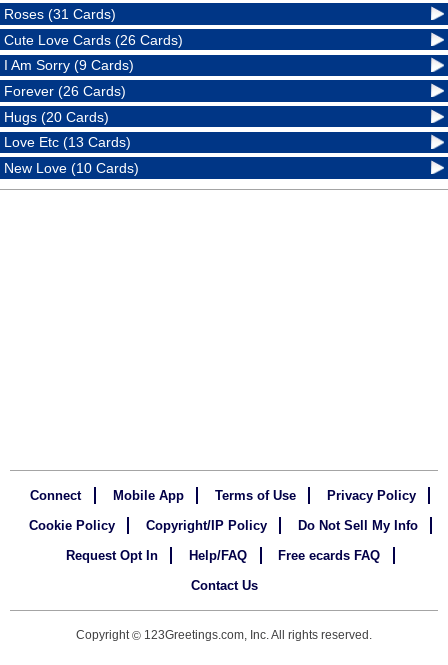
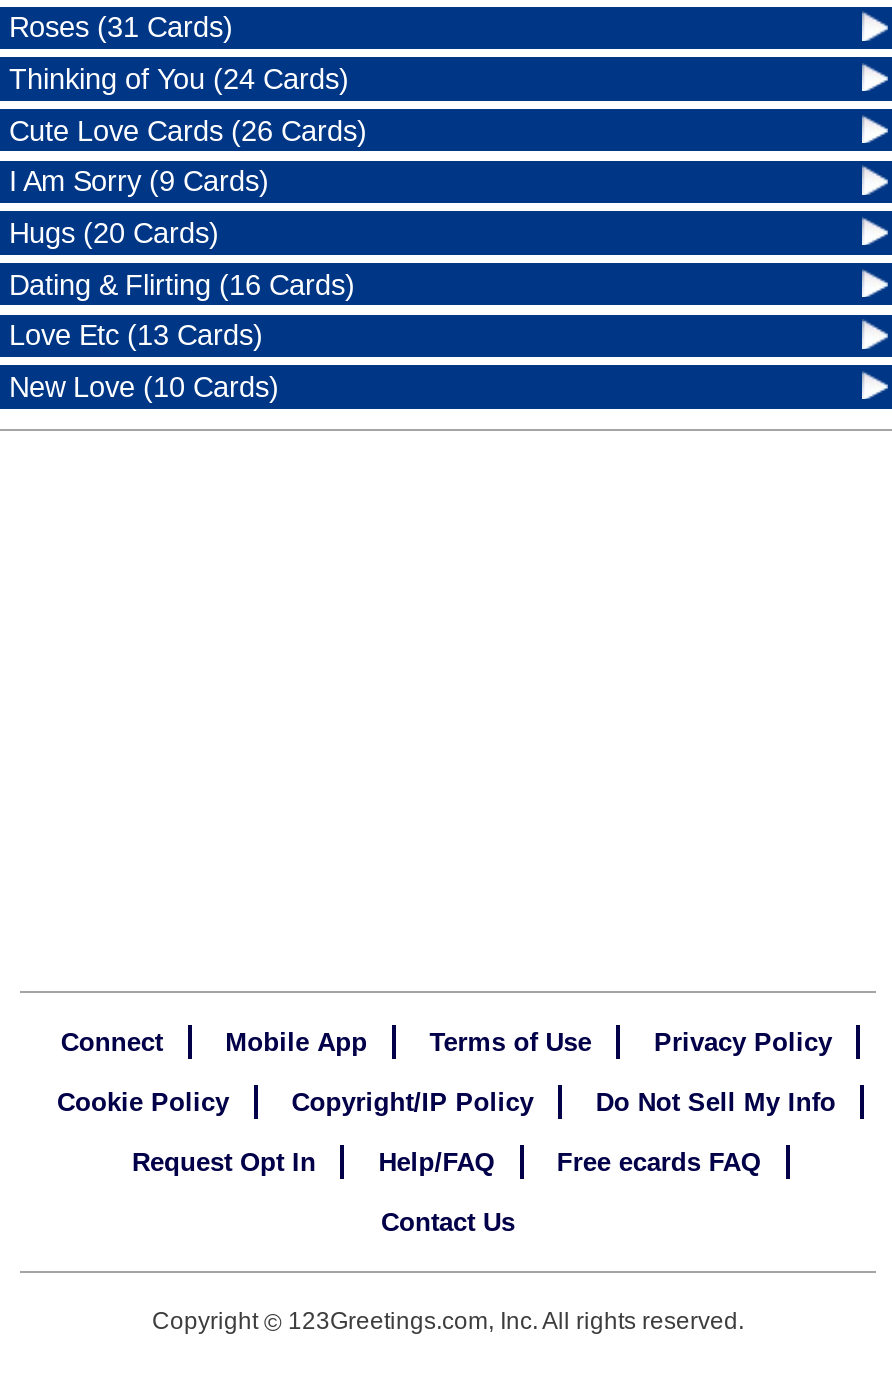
+ Thinking of You (24 Cards)

- Forever (26 Cards)

+ Dating & Flirting (16 Cards)
